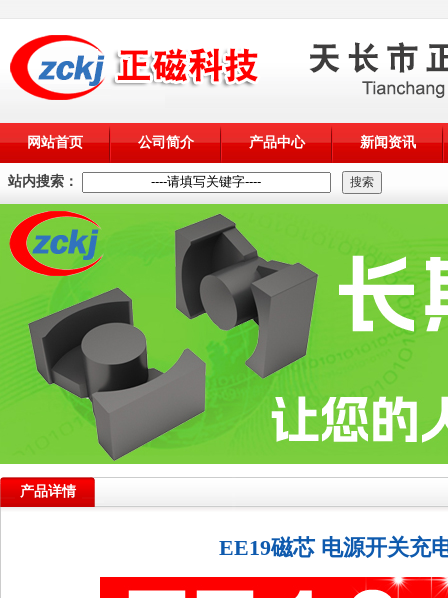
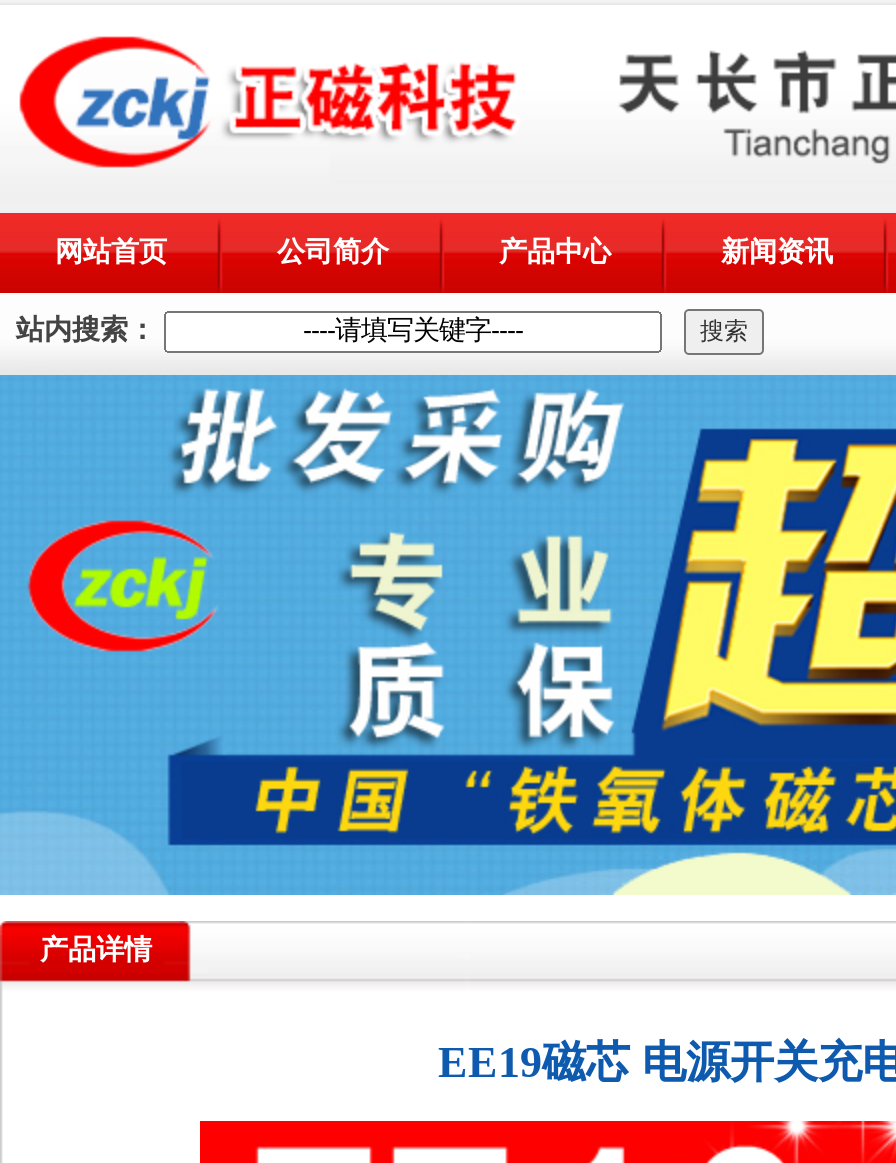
- [image]
+ [image]
